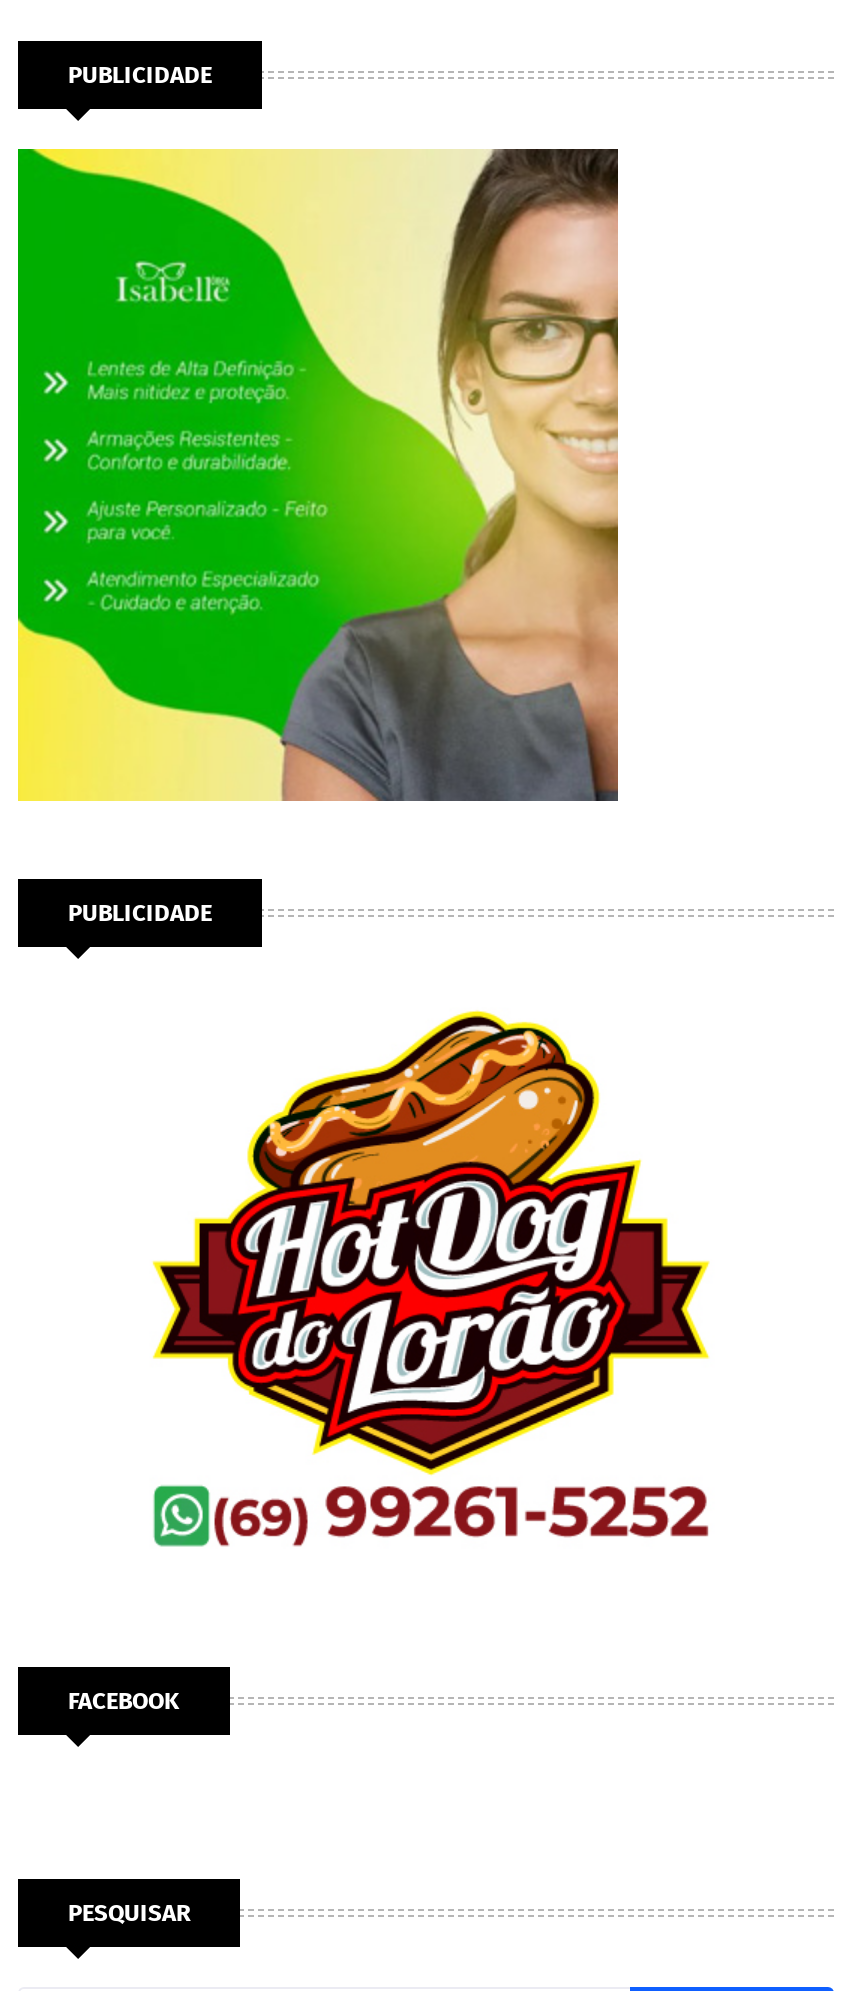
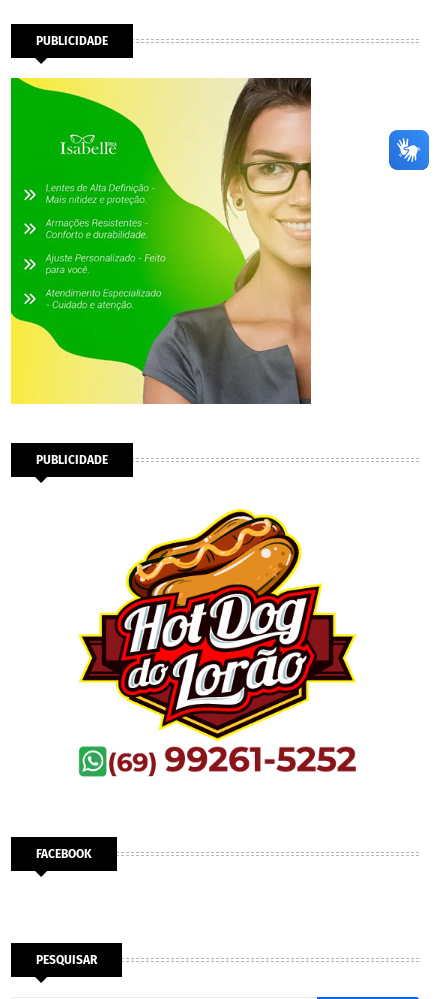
+ [image]
